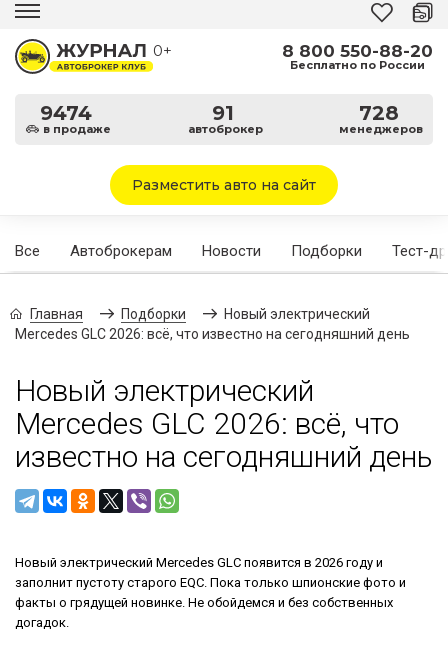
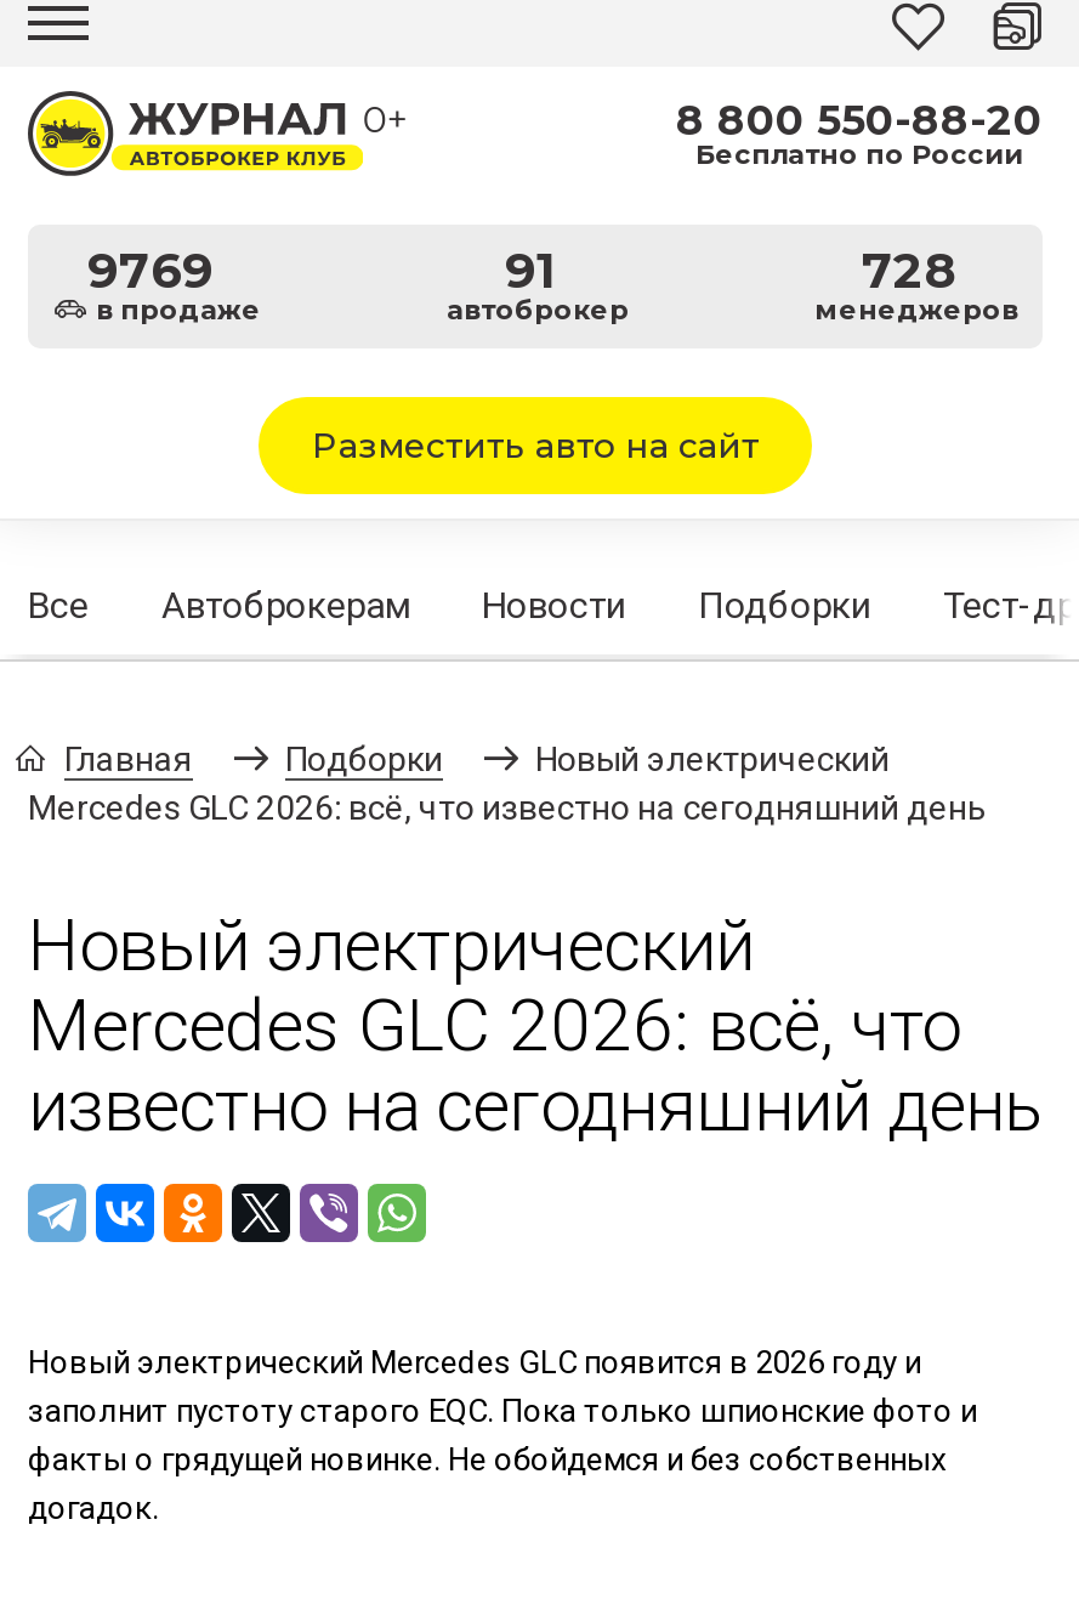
- 9474
+ 9769
